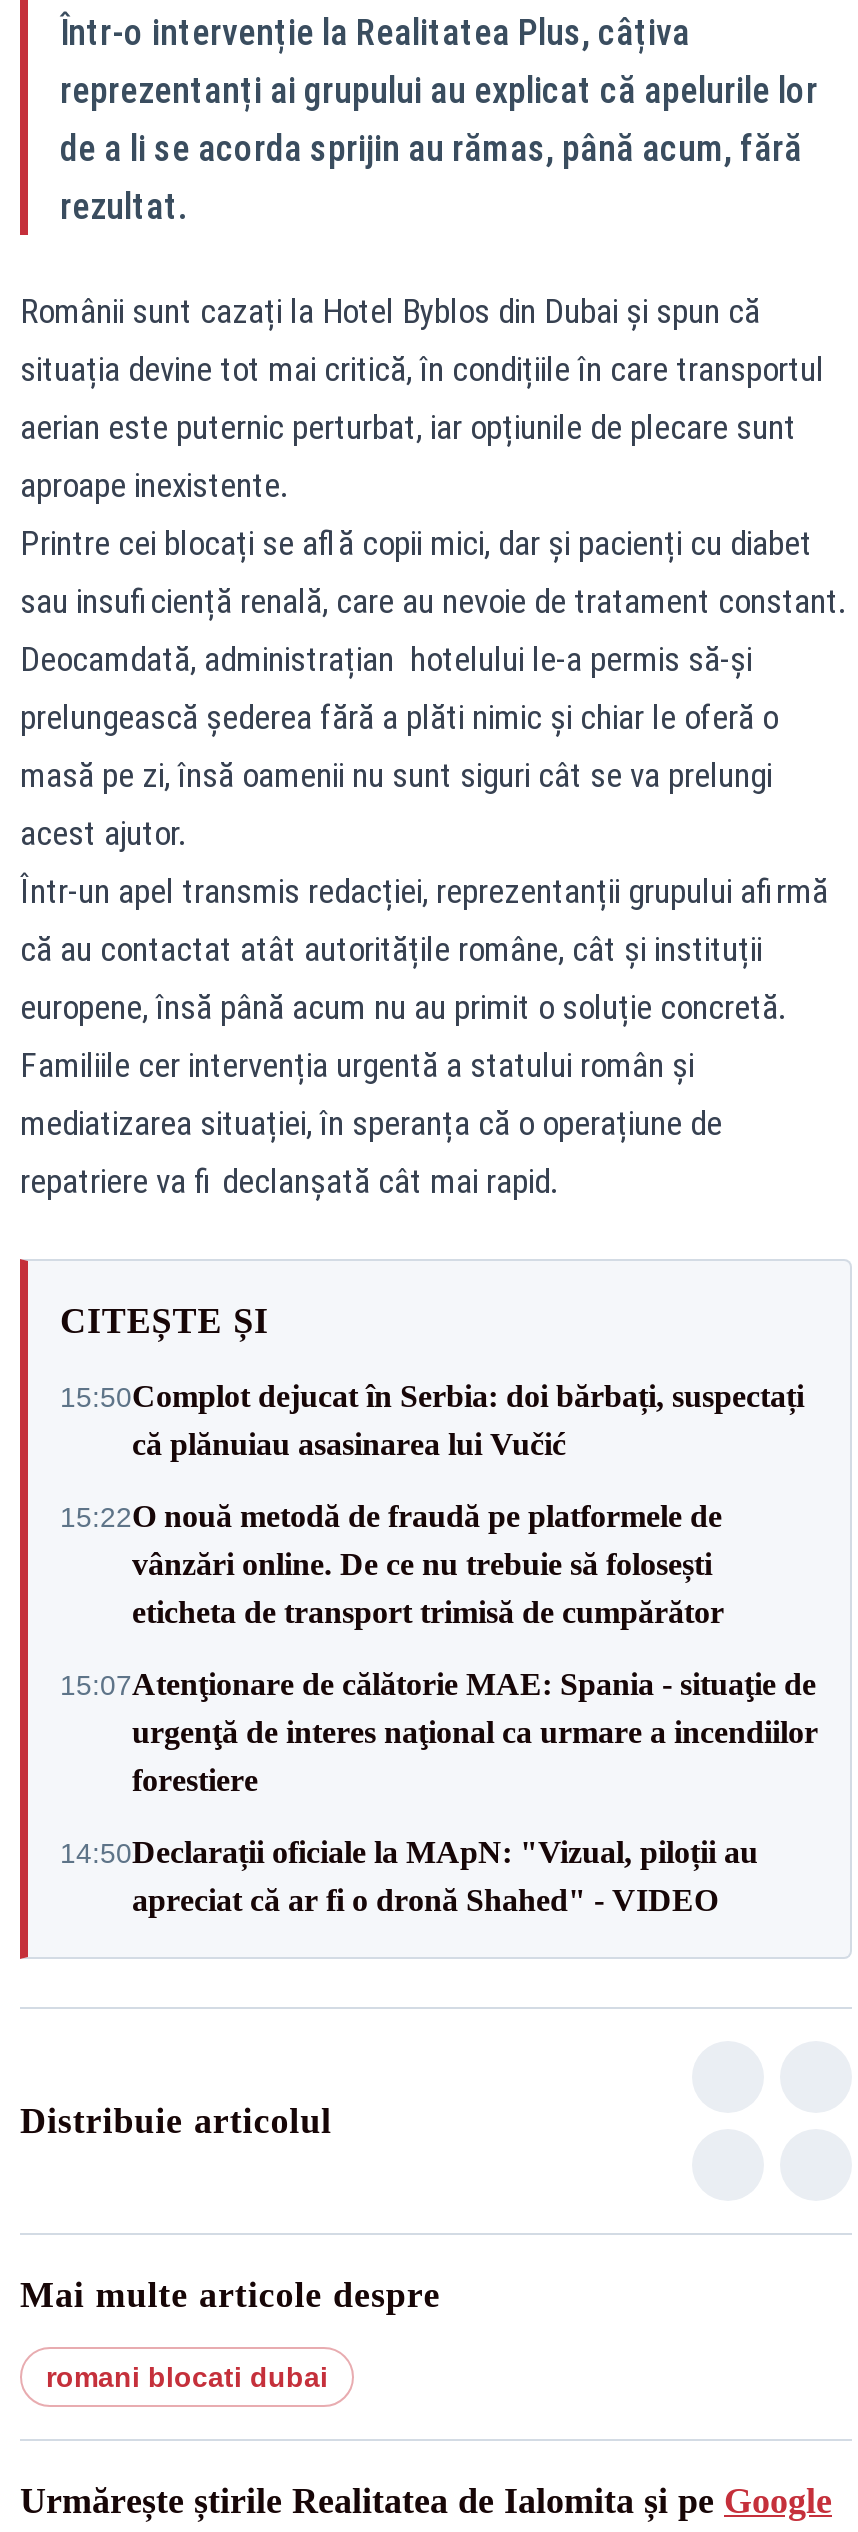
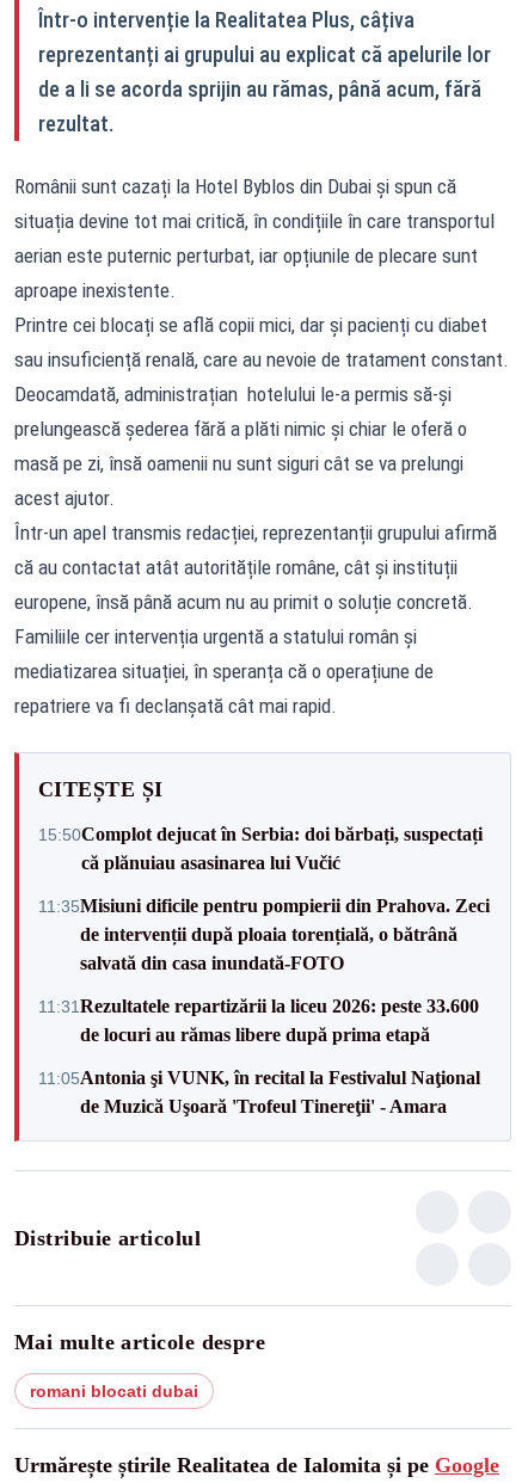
- 15:22O nouă metodă de fraudă pe platformele de
- vânzări online. De ce nu trebuie să folosești
- eticheta de transport trimisă de cumpărător
+ 11:35Misiuni dificile pentru pompierii din Prahova. Zeci
+ de intervenții după ploaia torențială, o bătrână
+ salvată din casa inundată-FOTO

- 15:07Atenţionare de călătorie MAE: Spania - situaţie de
- urgenţă de interes naţional ca urmare a incendiilor
- forestiere
+ 11:31 Rezultatele repartizării la liceu 2026: peste 33.600
+ de locuri au rămas libere după prima etapă

- 14:50Declarații oficiale la MApN: "Vizual, piloții au
- apreciat că ar fi o dronă Shahed" - VIDEO
+ 11:05Antonia şi VUNK, în recital la Festivalul Naţional
+ de Muzică Uşoară 'Trofeul Tinereţii' - Amara
